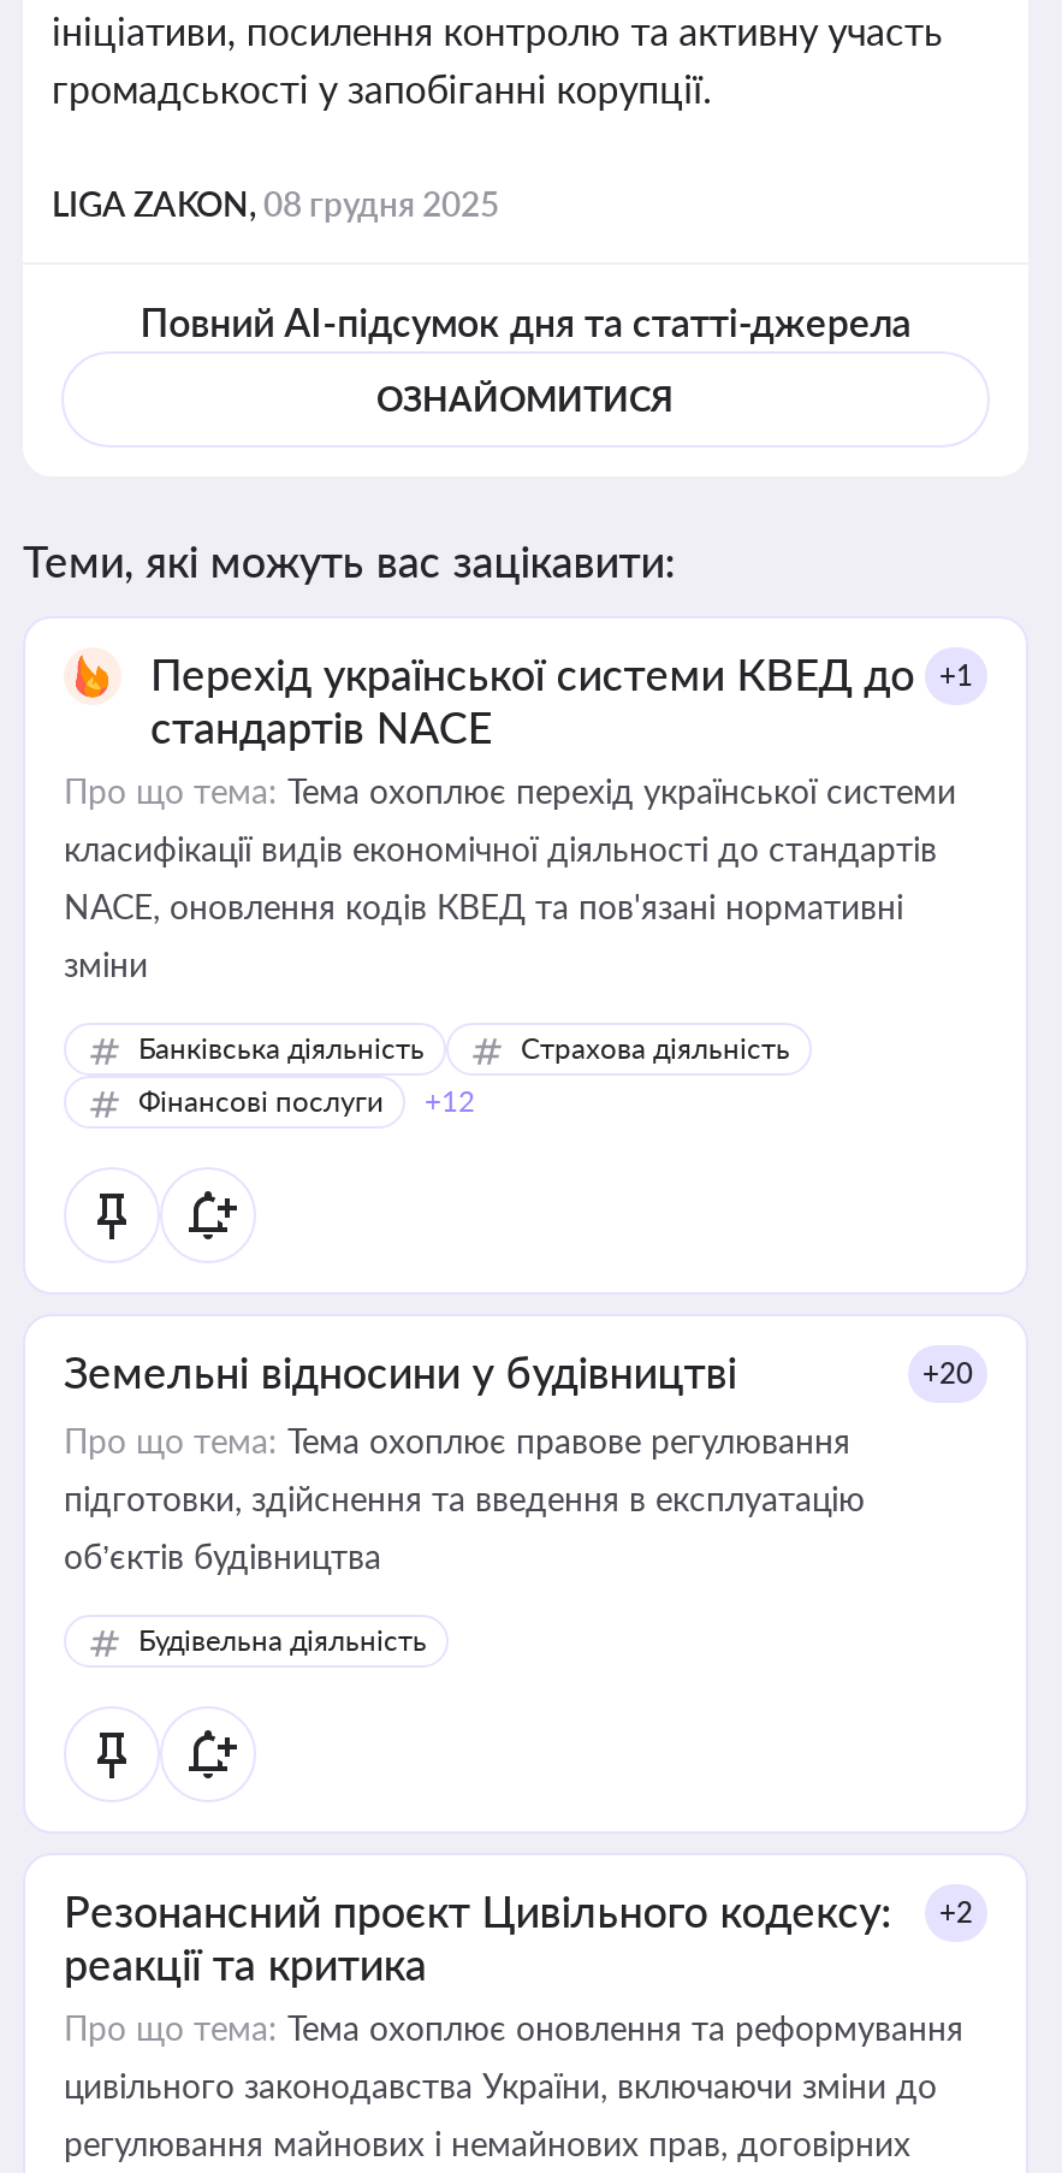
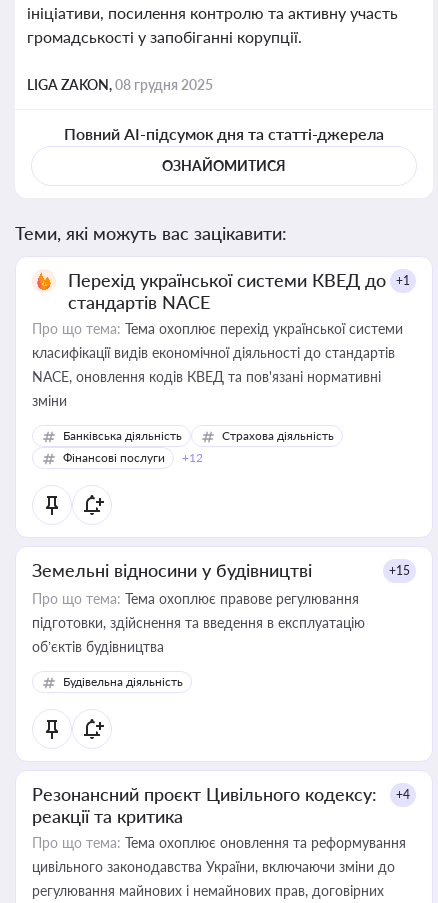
- +20
+ +15

- Резонансний проєкт Цивільного кодексу: +2
+ Резонансний проєкт Цивільного кодексу: +4
